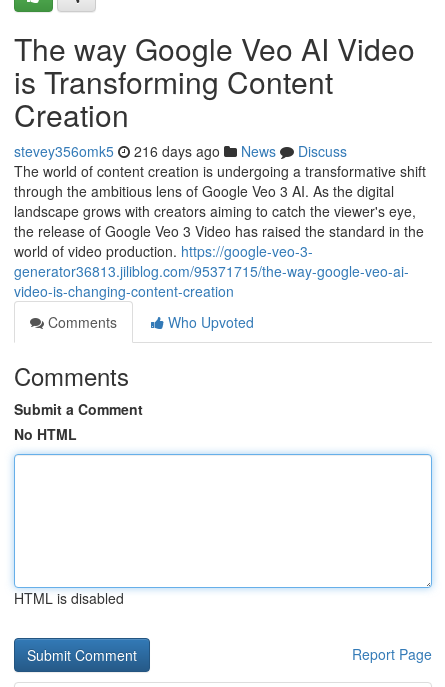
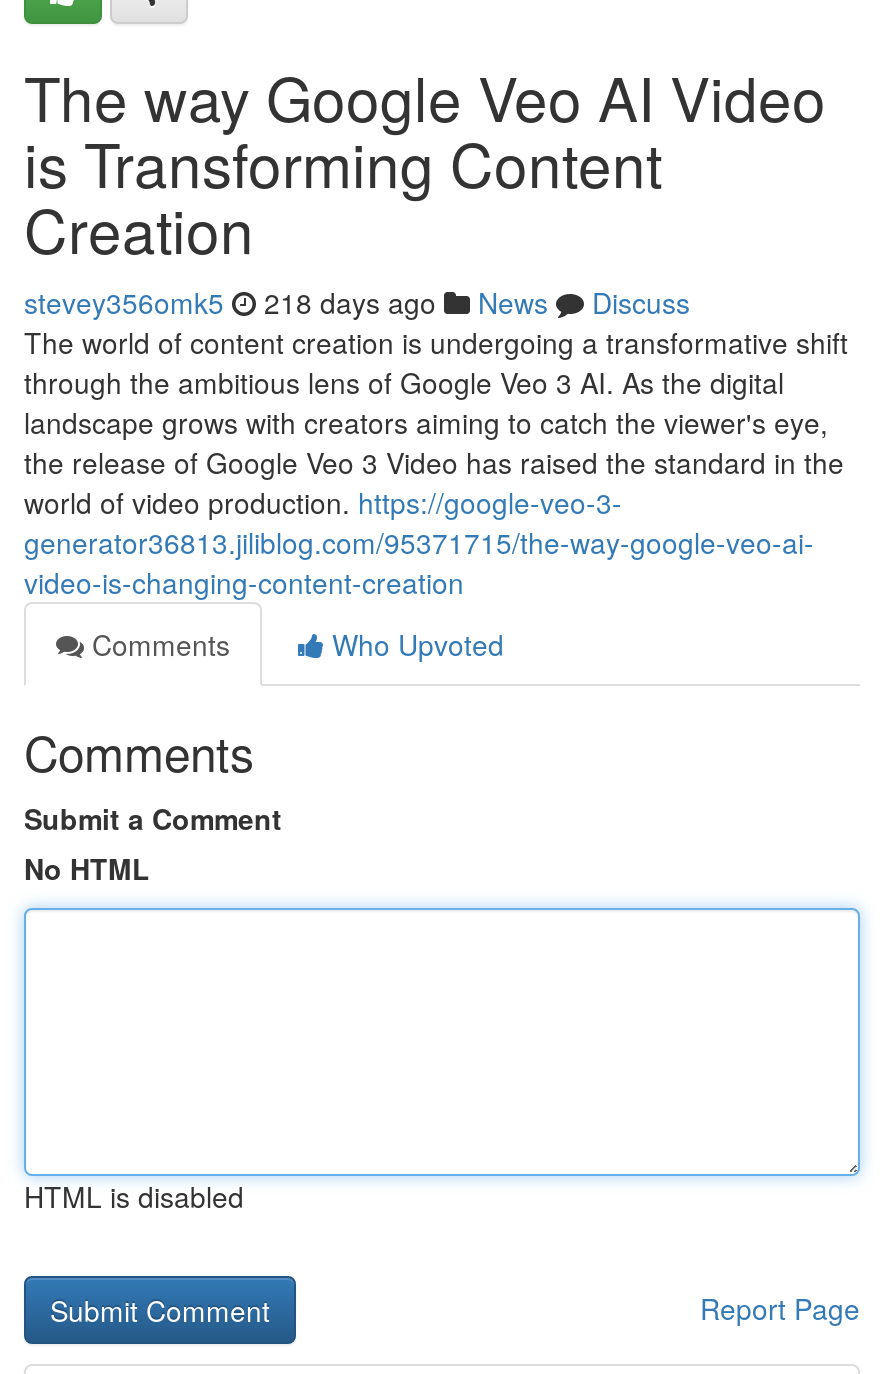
- stevey356omk5 216 days ago News Discuss
+ stevey356omk5 218 days ago News Discuss
